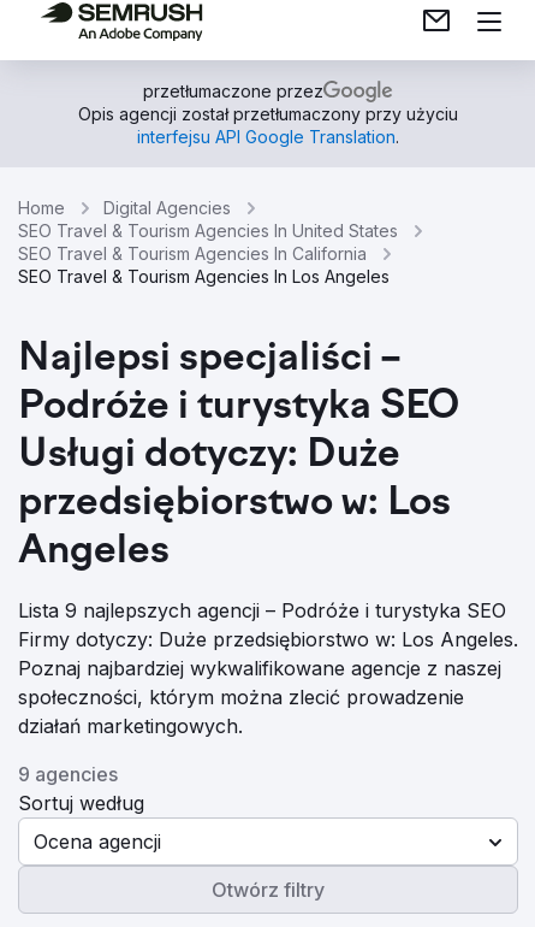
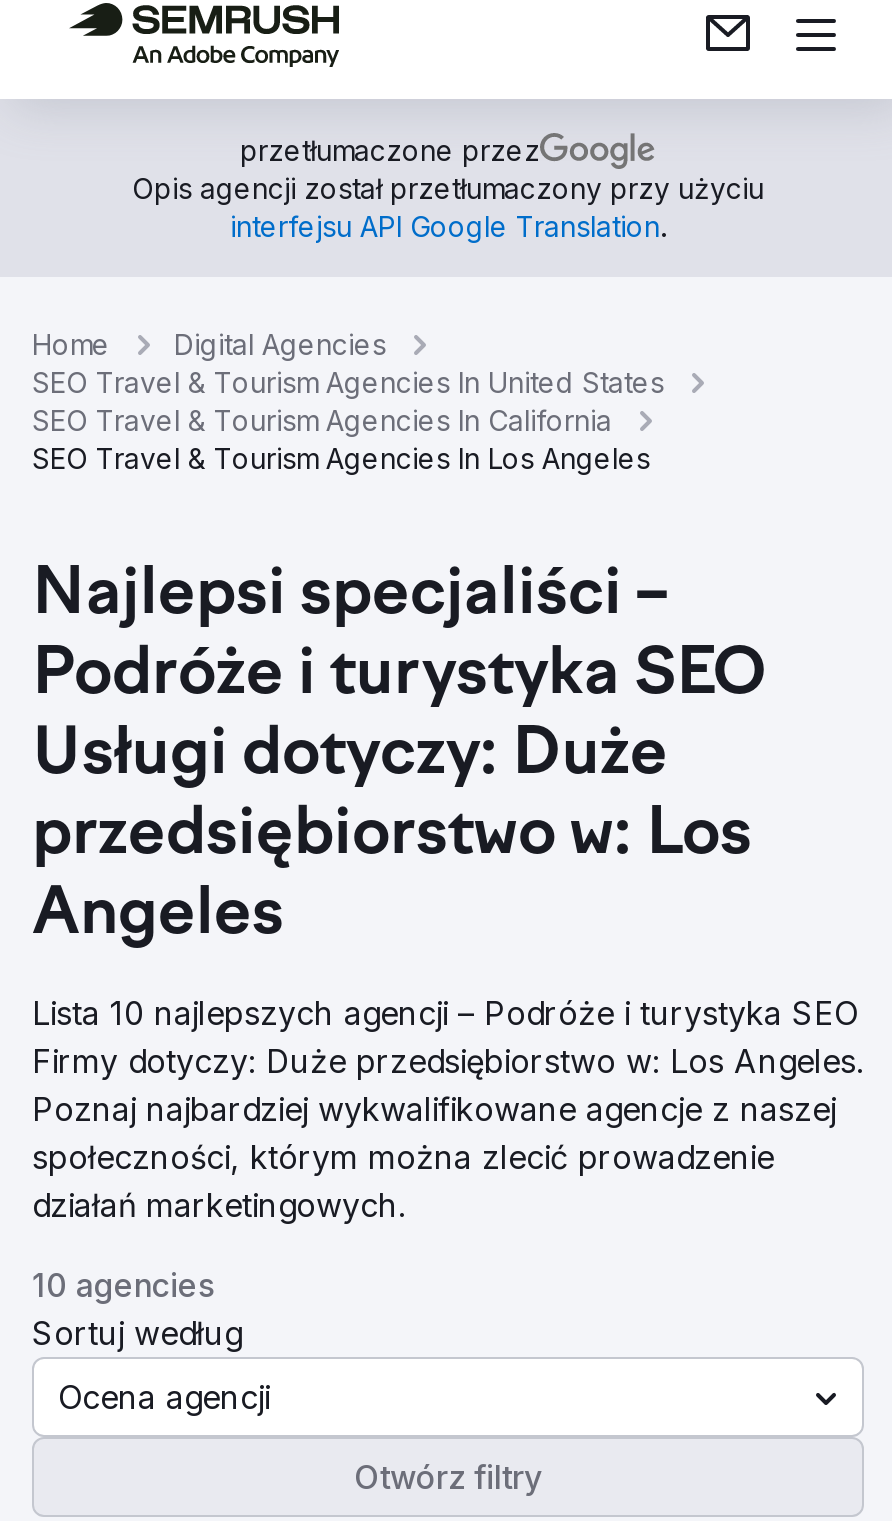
- Lista 9 najlepszych agencji – Podróże i turystyka SEO
+ Lista 10 najlepszych agencji – Podróże i turystyka SEO

- 9 agencies
+ 10 agencies
